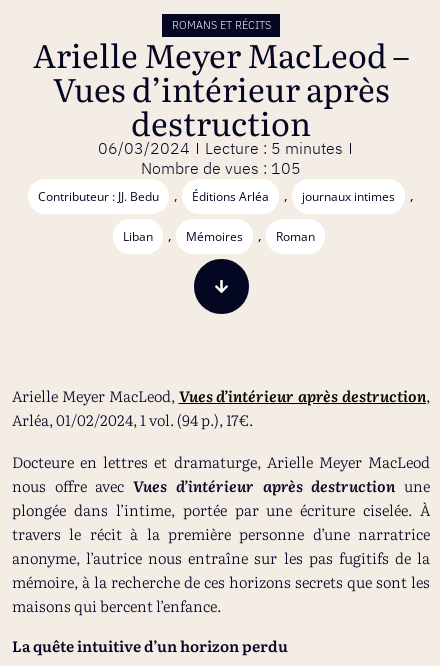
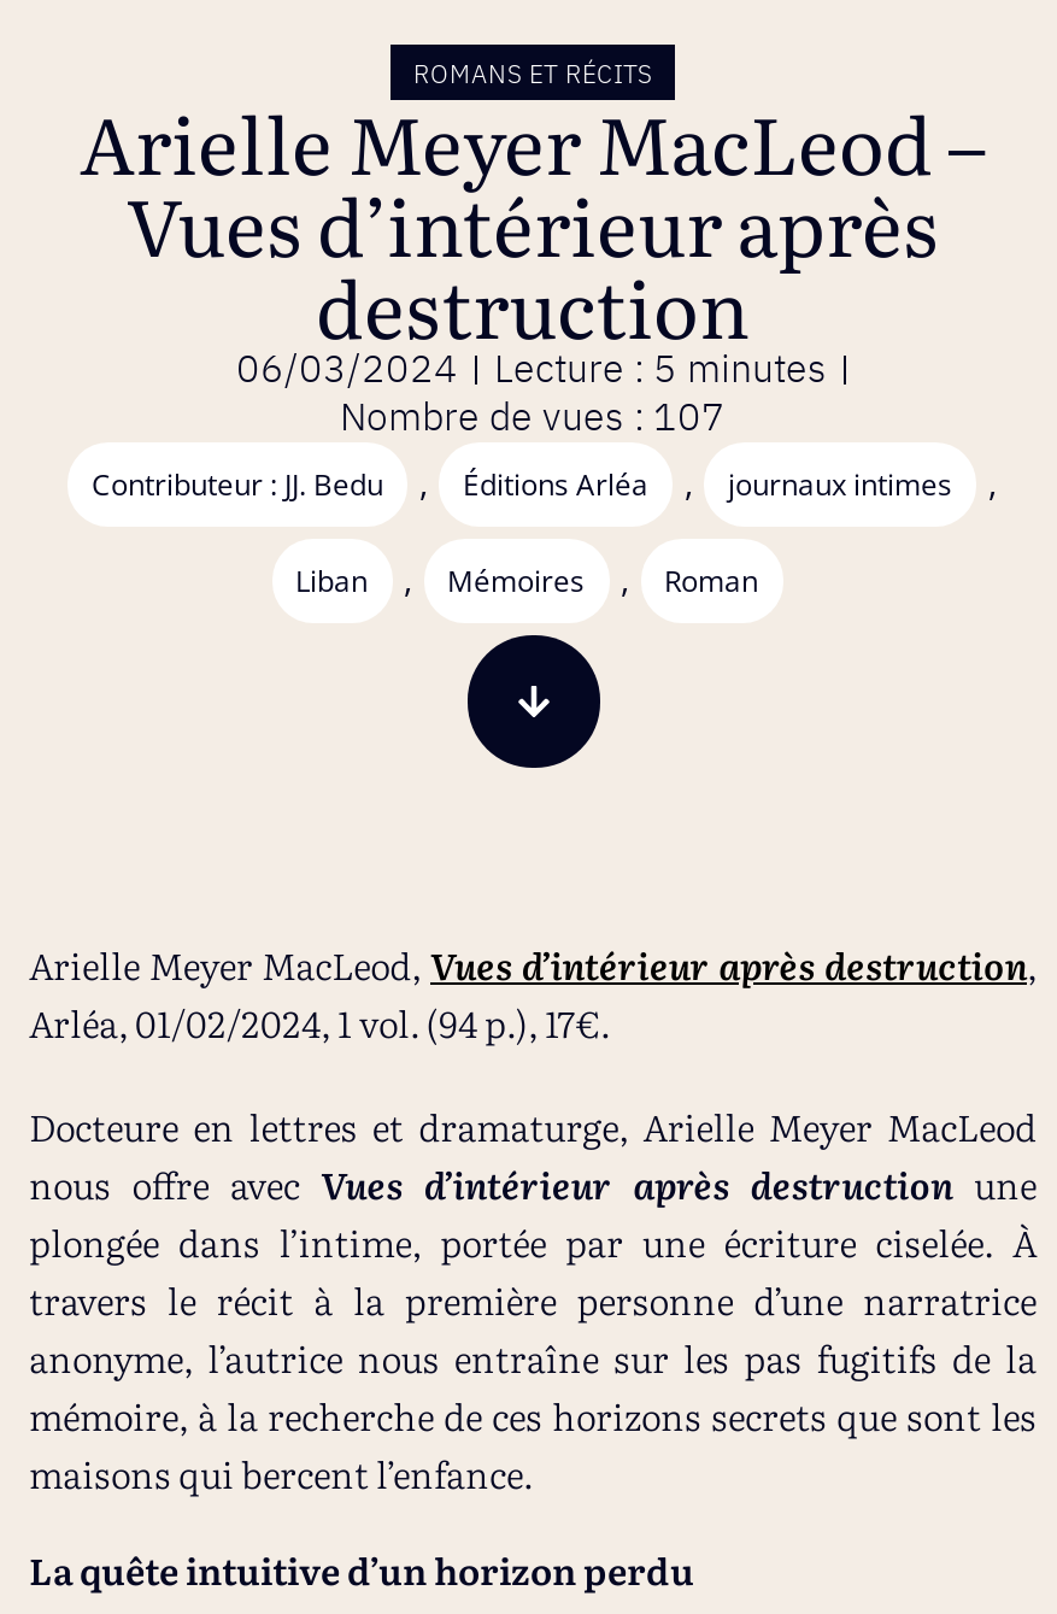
- Nombre de vues : 105
+ Nombre de vues : 107
